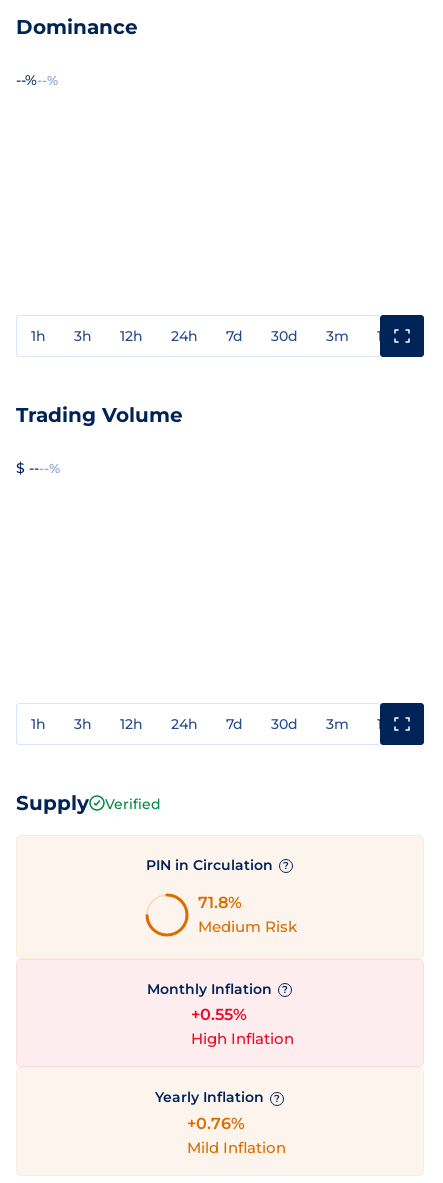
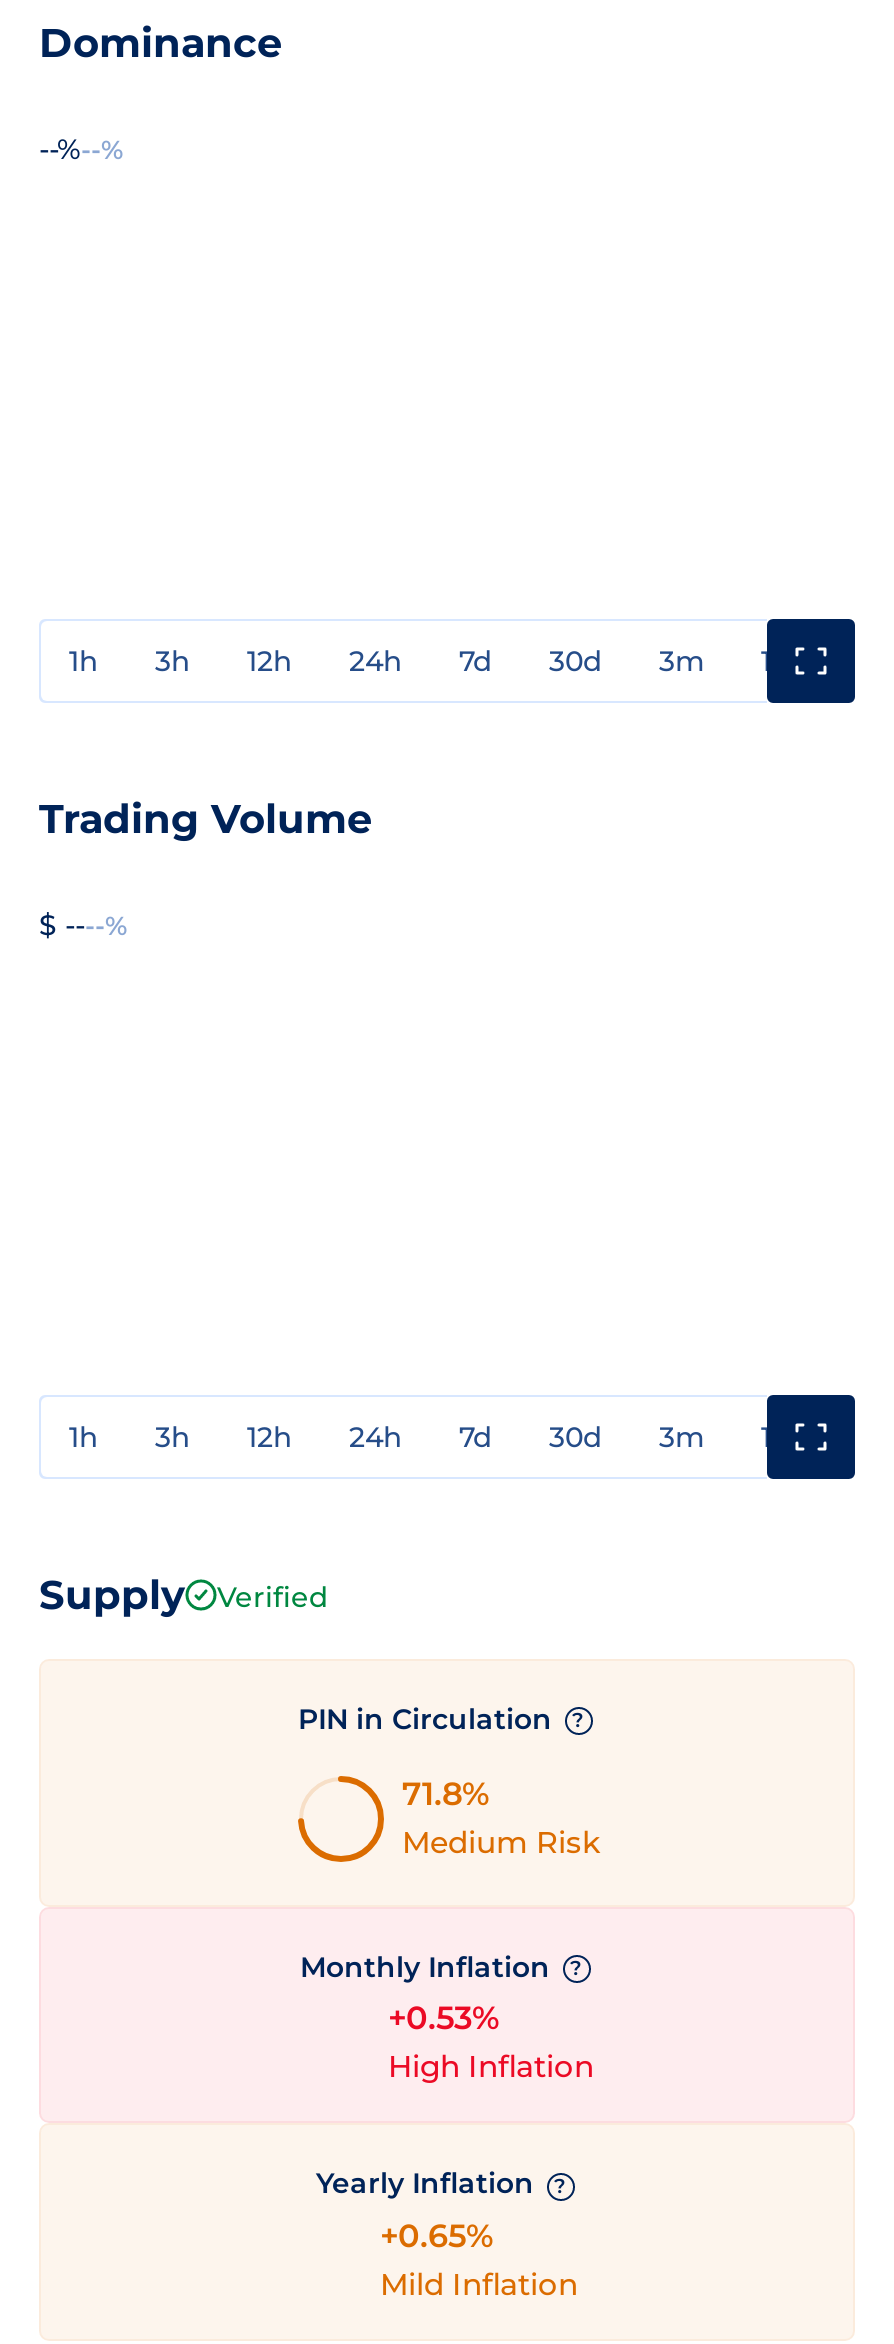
- +0.55%
+ +0.53%

- +0.76%
+ +0.65%
